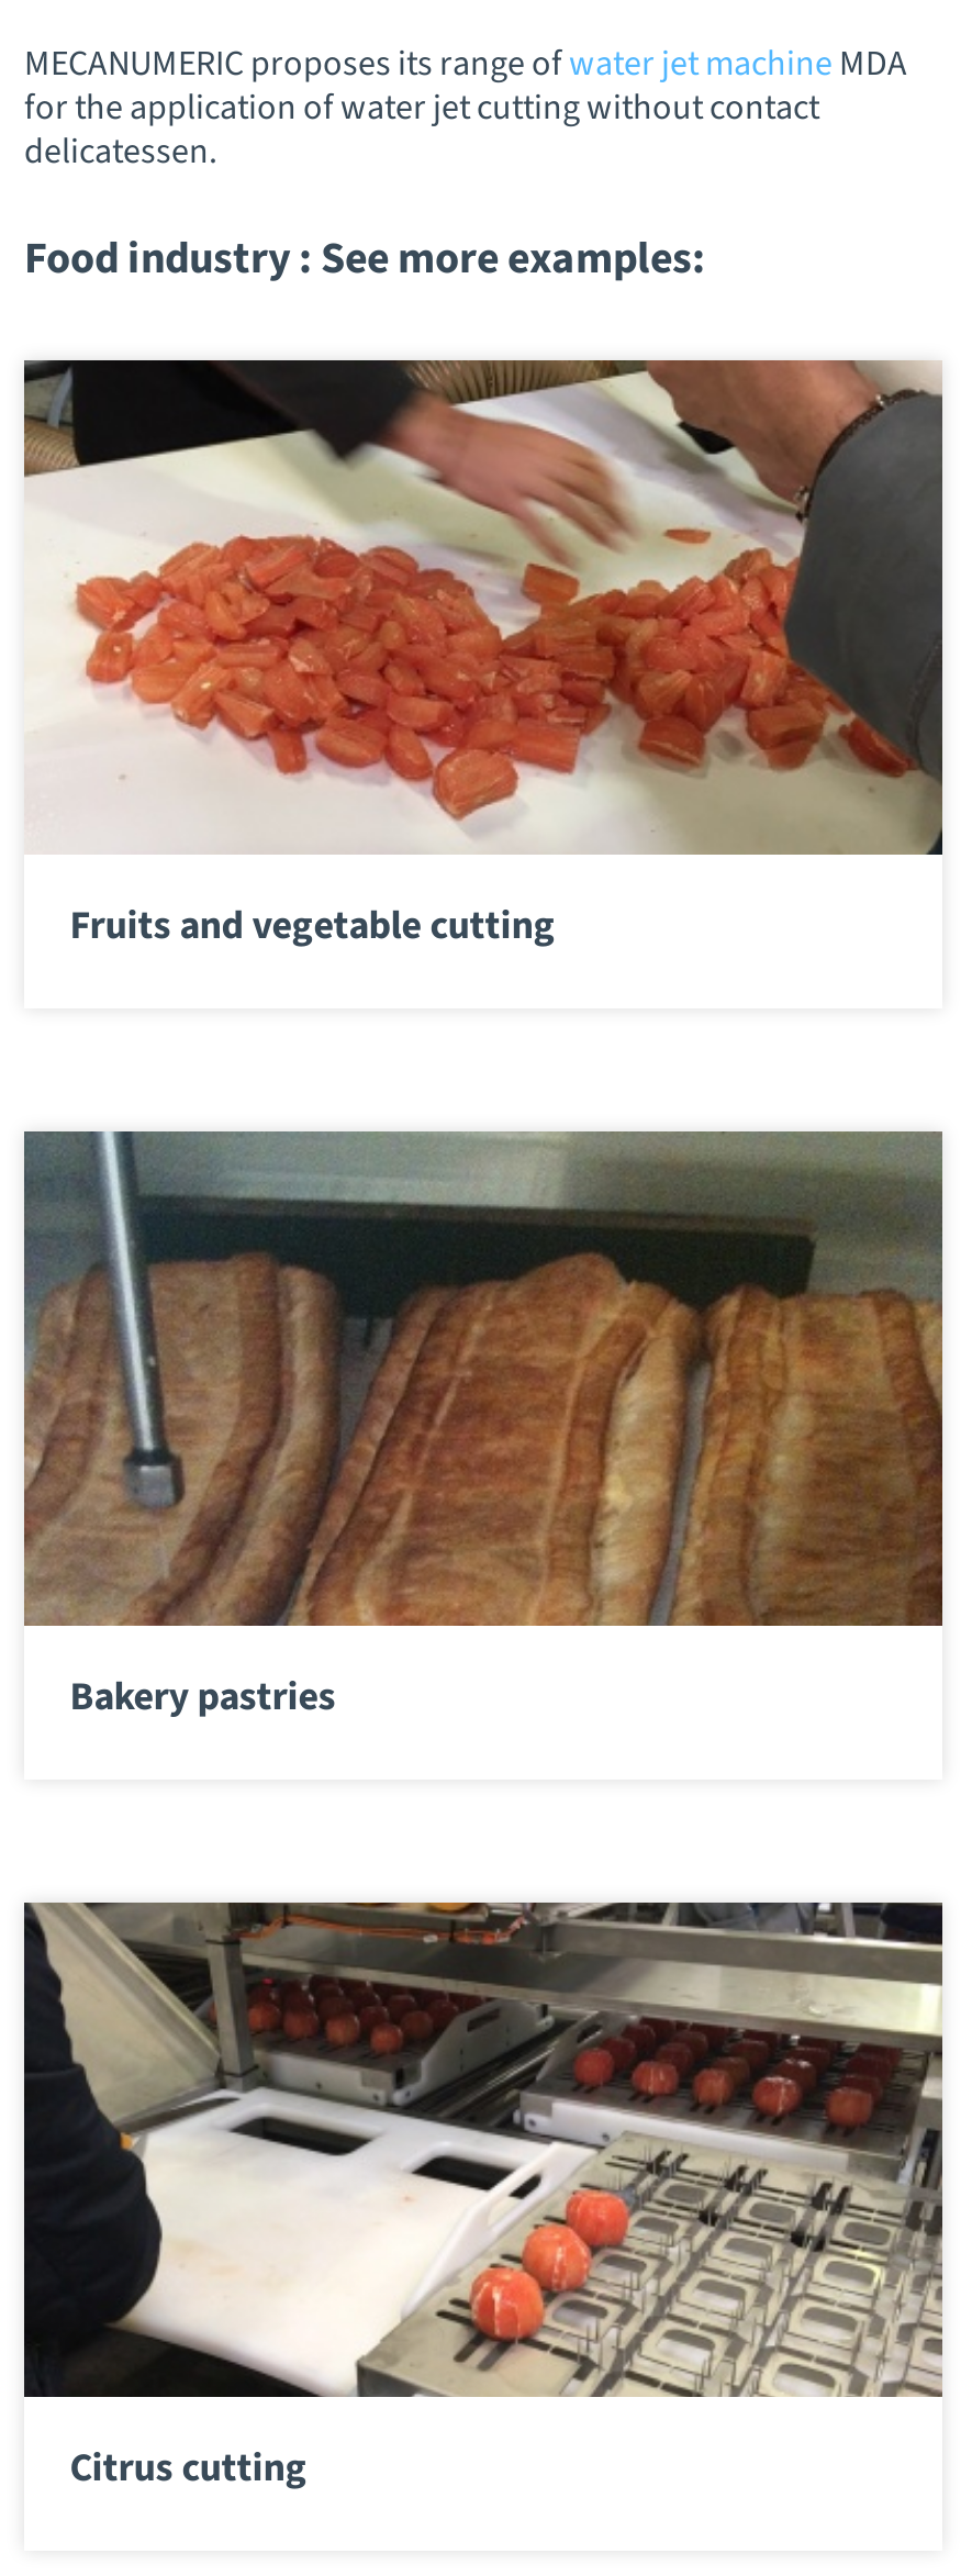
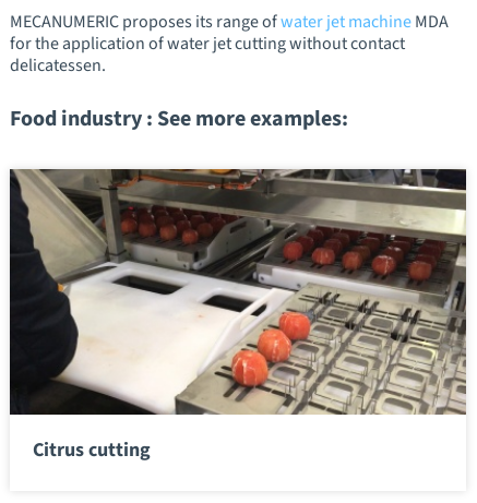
- [image]
- Fruits and vegetable cutting

- [image]
- Bakery pastries
